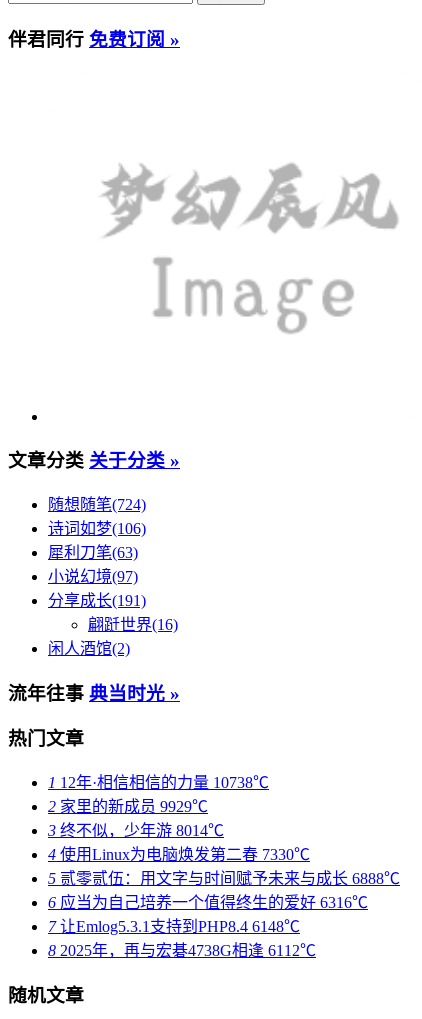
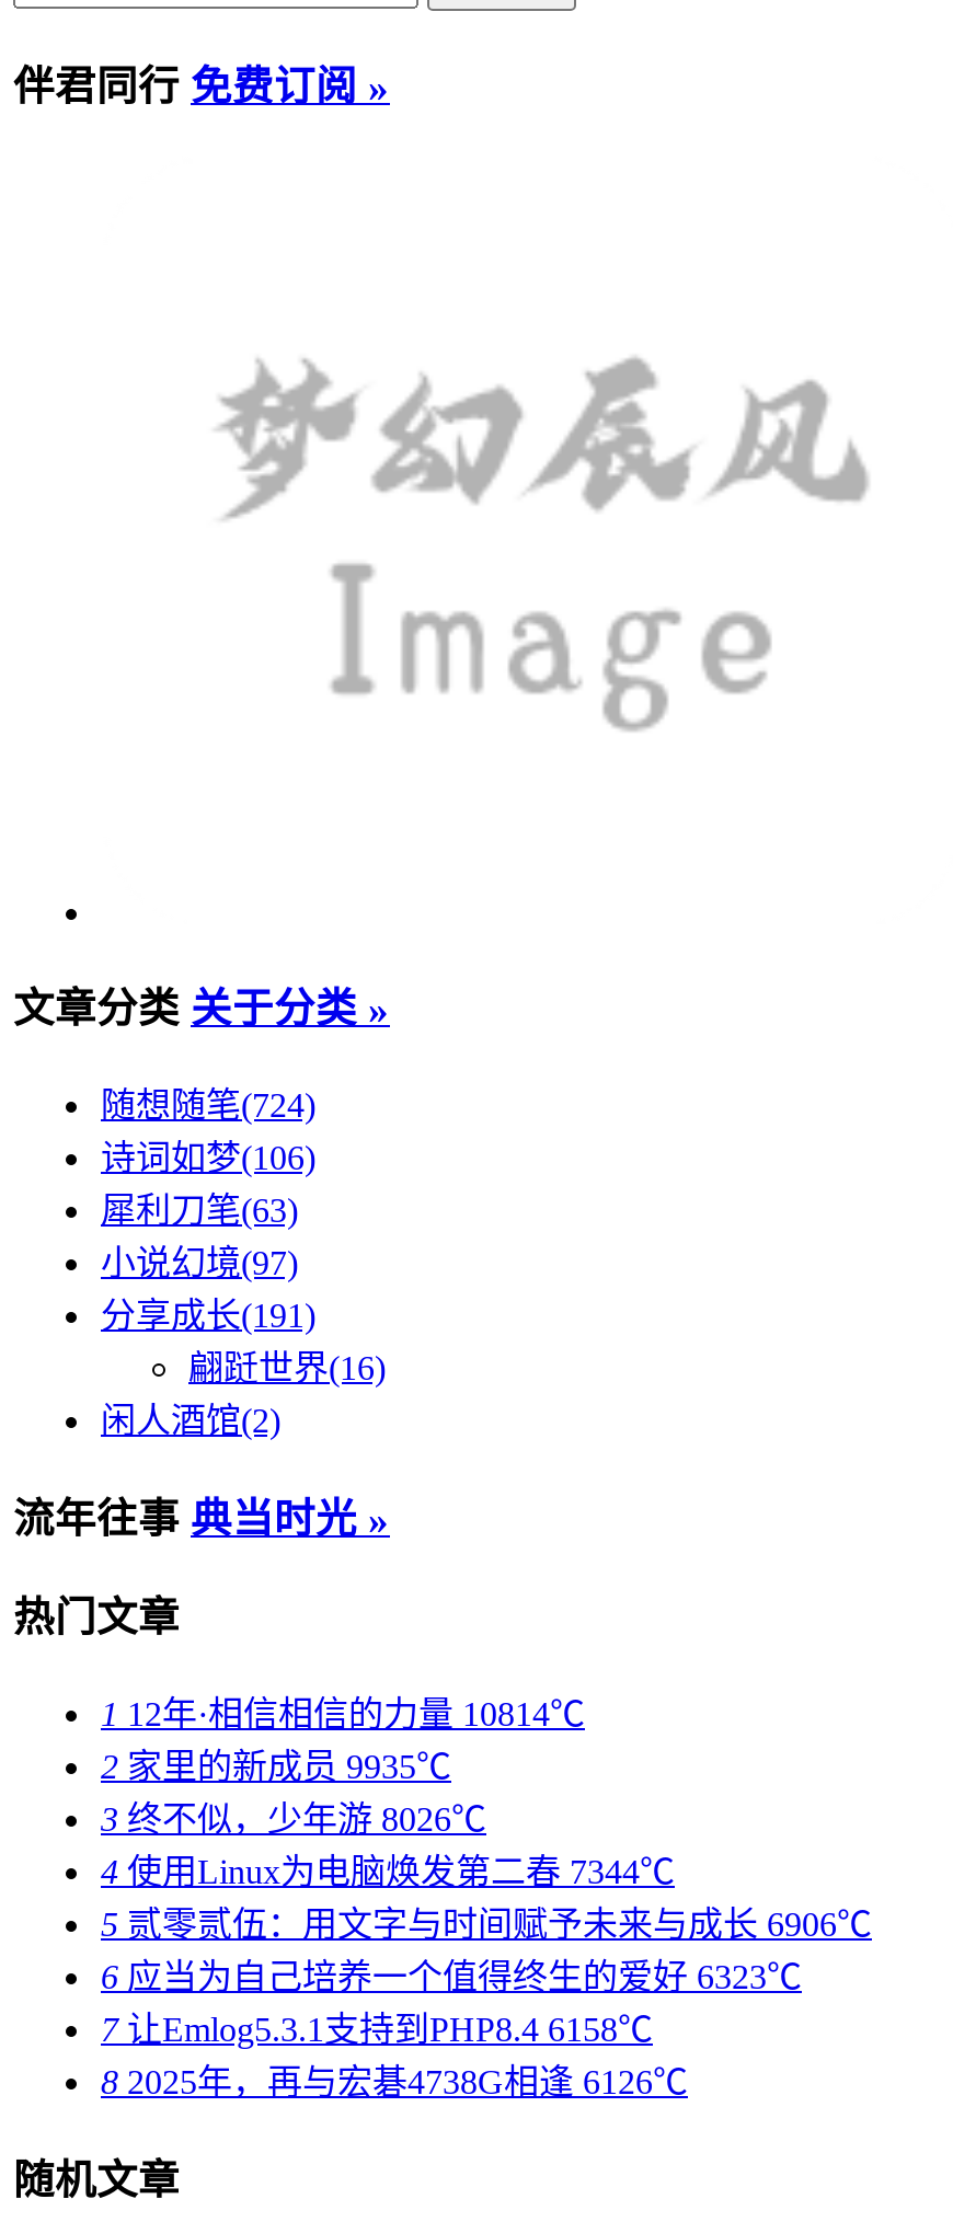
- 1 12年·相信相信的力量10738℃
+ 1 12年·相信相信的力量10814℃

- 2家里的新成员9929℃
+ 2家里的新成员9935℃

- 3终不似，少年游8014℃
+ 3终不似，少年游8026℃

- 4使用Linux为电脑焕发第二春7330℃
+ 4使用Linux为电脑焕发第二春7344℃

- 5贰零贰伍：用文字与时间赋予未来与成长6888℃
+ 5贰零贰伍：用文字与时间赋予未来与成长6906℃

- 6应当为自己培养一个值得终生的爱好6316℃
+ 6应当为自己培养一个值得终生的爱好6323℃

- 7让Emlog5.3.1支持到PHP8.4 6148℃
+ 7让Emlog5.3.1支持到PHP8.4 6158℃

- 8 2025年，再与宏碁4738G相逢6112℃
+ 8 2025年，再与宏碁4738G相逢6126℃
